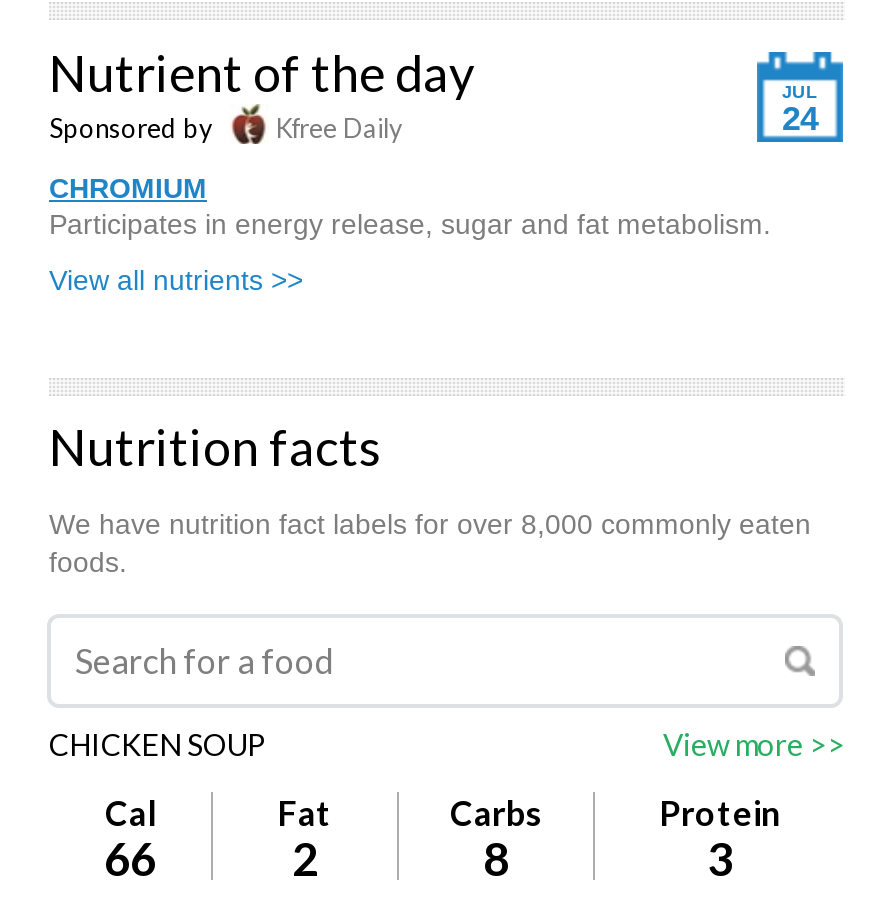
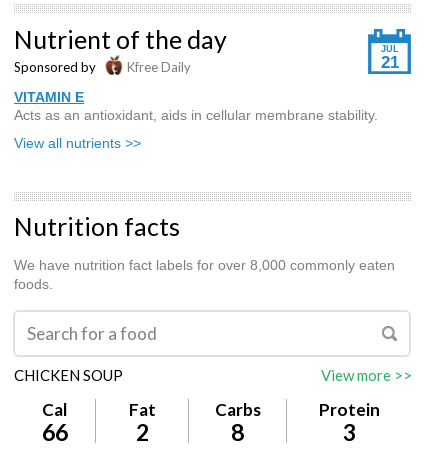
- 24
+ 21

- CHROMIUM
- Participates in energy release, sugar and fat metabolism.
+ VITAMIN E
+ Acts as an antioxidant, aids in cellular membrane stability.
